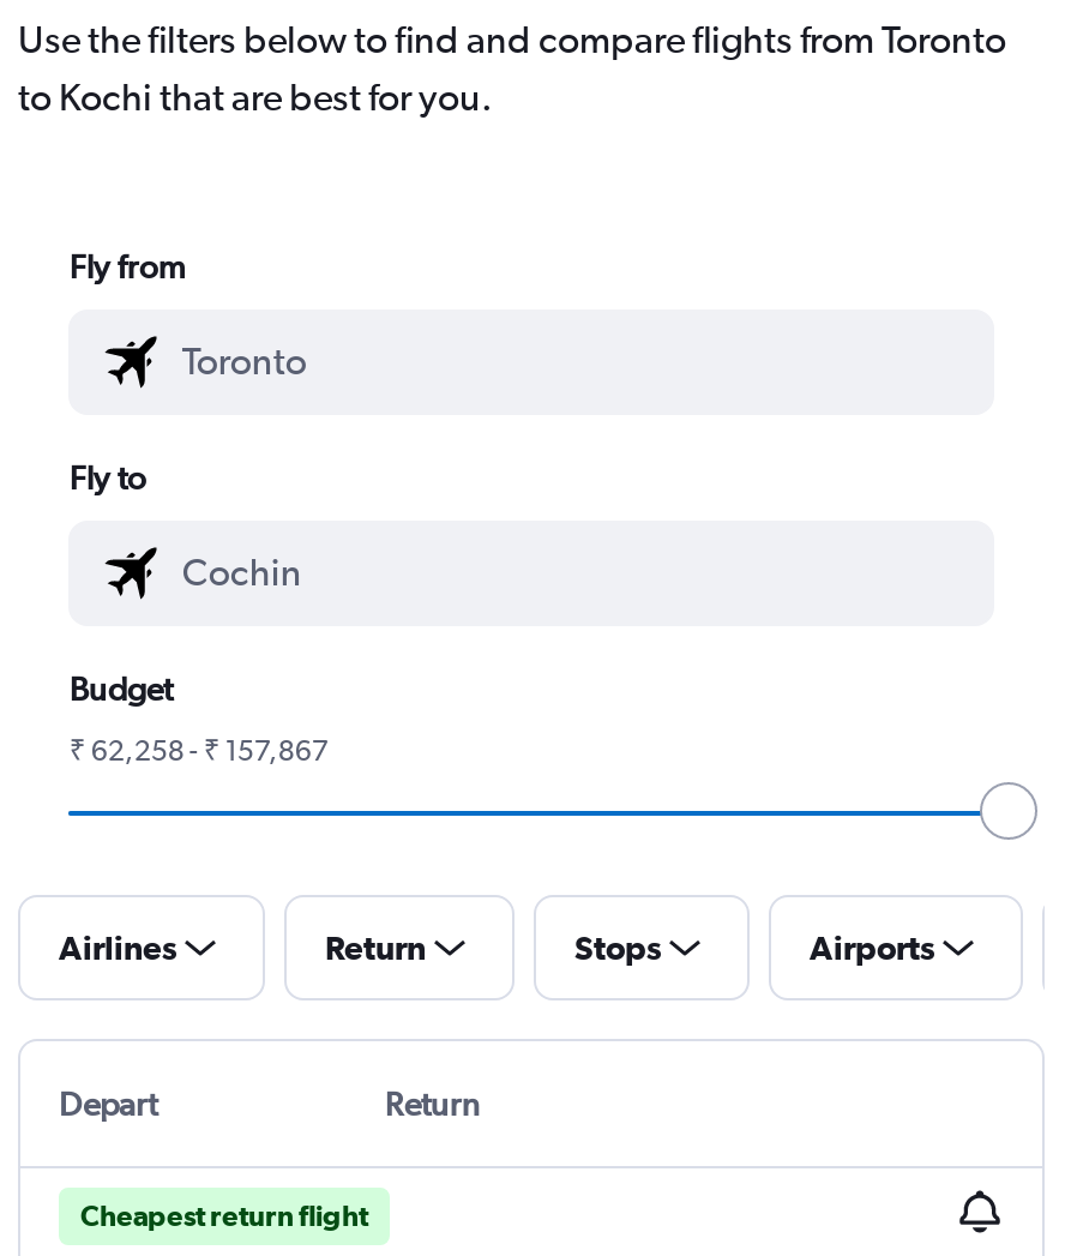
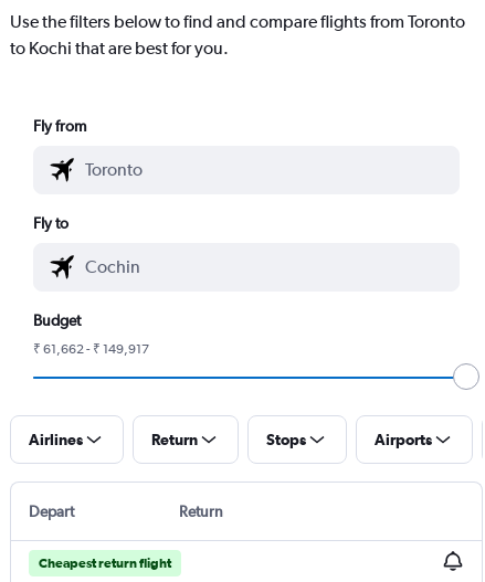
- ₹ 62,258 - ₹ 157,867
+ ₹ 61,662 - ₹ 149,917
